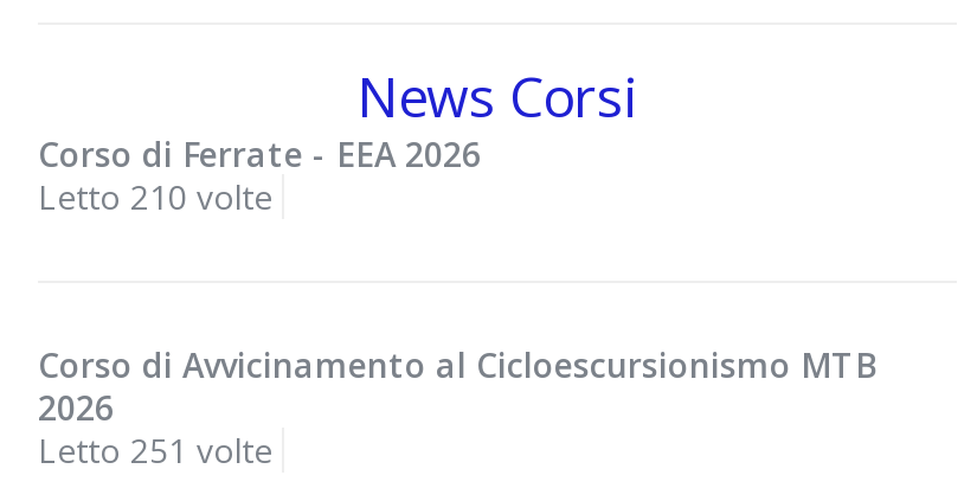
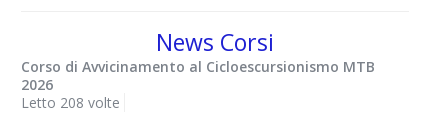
- Corso di Ferrate - EEA 2026
- Letto 210 volte

- Letto 251 volte
+ Letto 208 volte
